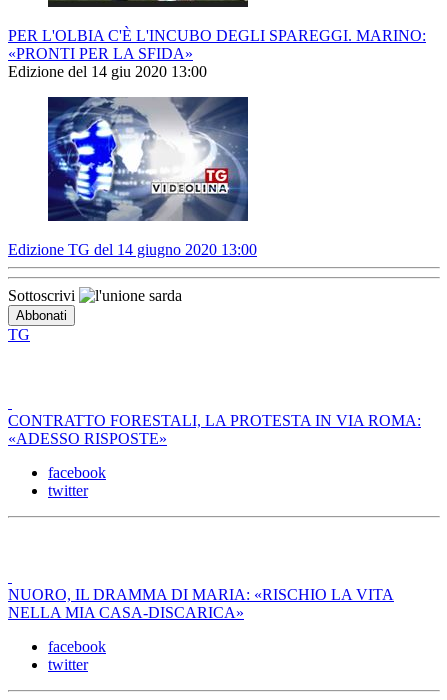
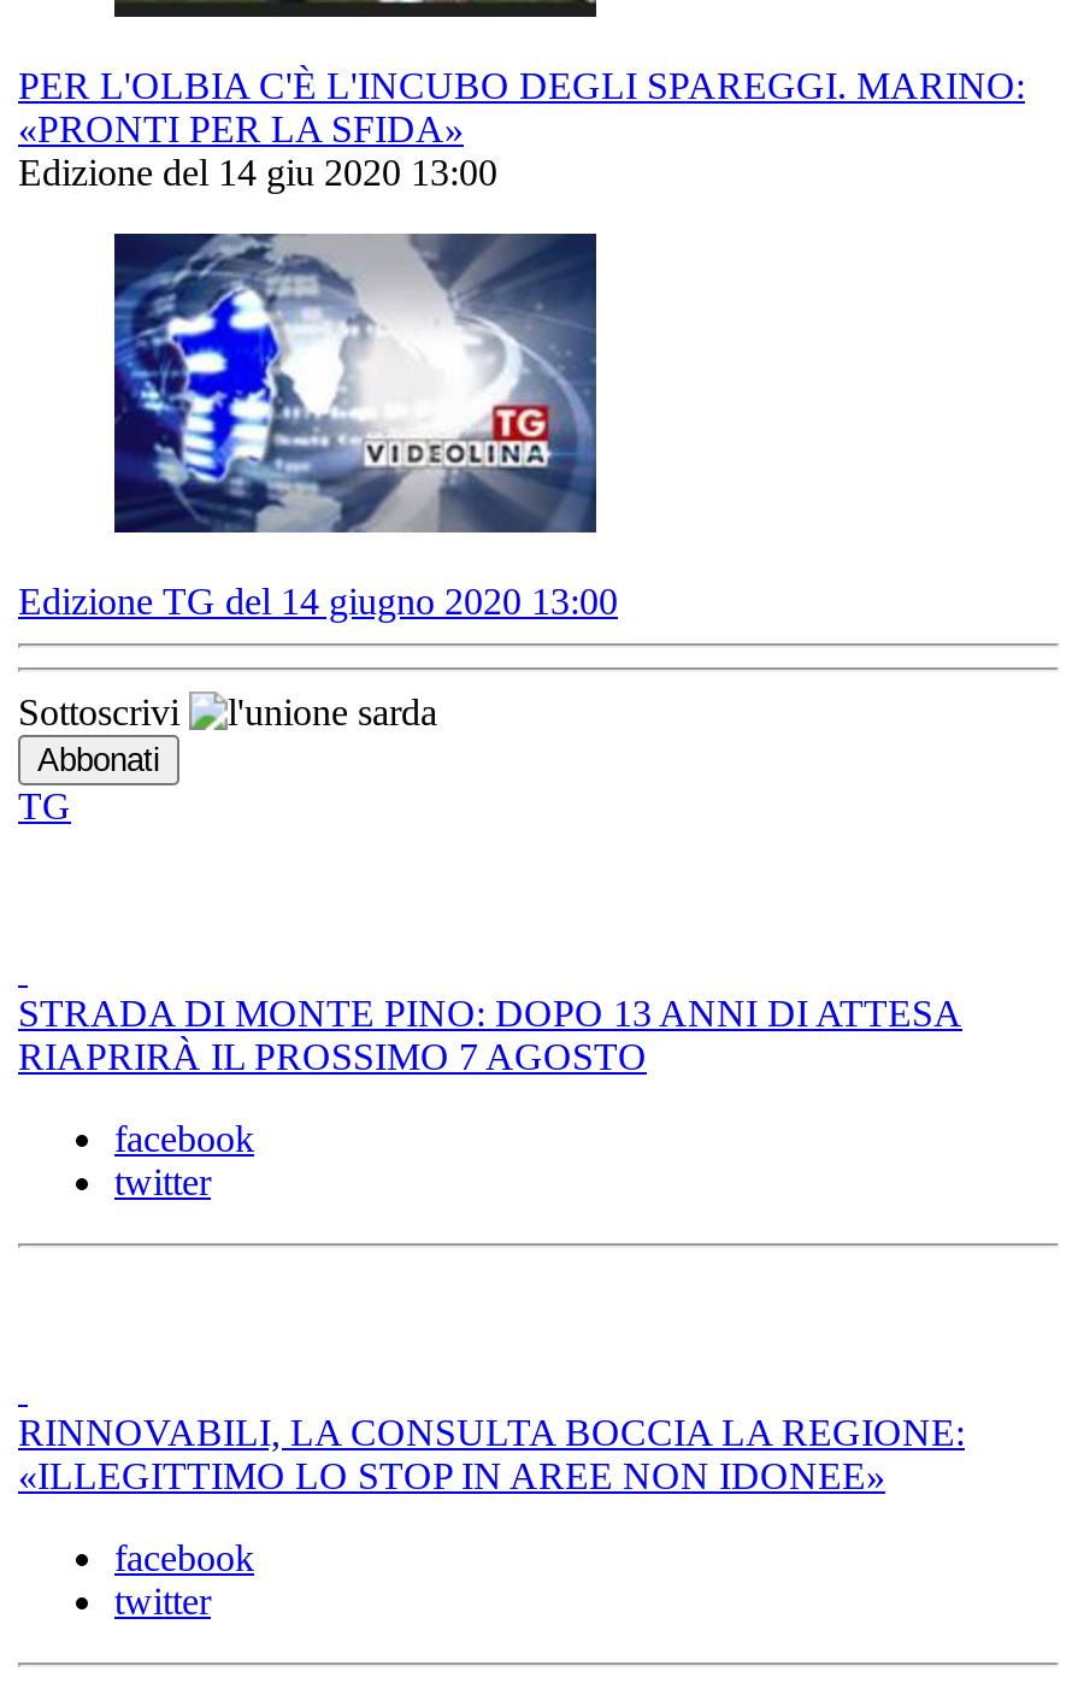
- CONTRATTO FORESTALI, LA PROTESTA IN VIA ROMA:
- «ADESSO RISPOSTE»
+ STRADA DI MONTE PINO: DOPO 13 ANNI DI ATTESA
+ RIAPRIRÀ IL PROSSIMO 7 AGOSTO

- NUORO, IL DRAMMA DI MARIA: «RISCHIO LA VITA
- NELLA MIA CASA-DISCARICA»
+ RINNOVABILI, LA CONSULTA BOCCIA LA REGIONE:
+ «ILLEGITTIMO LO STOP IN AREE NON IDONEE»
